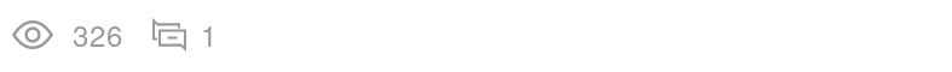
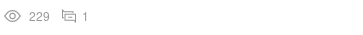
- 326 1
+ 229 1
